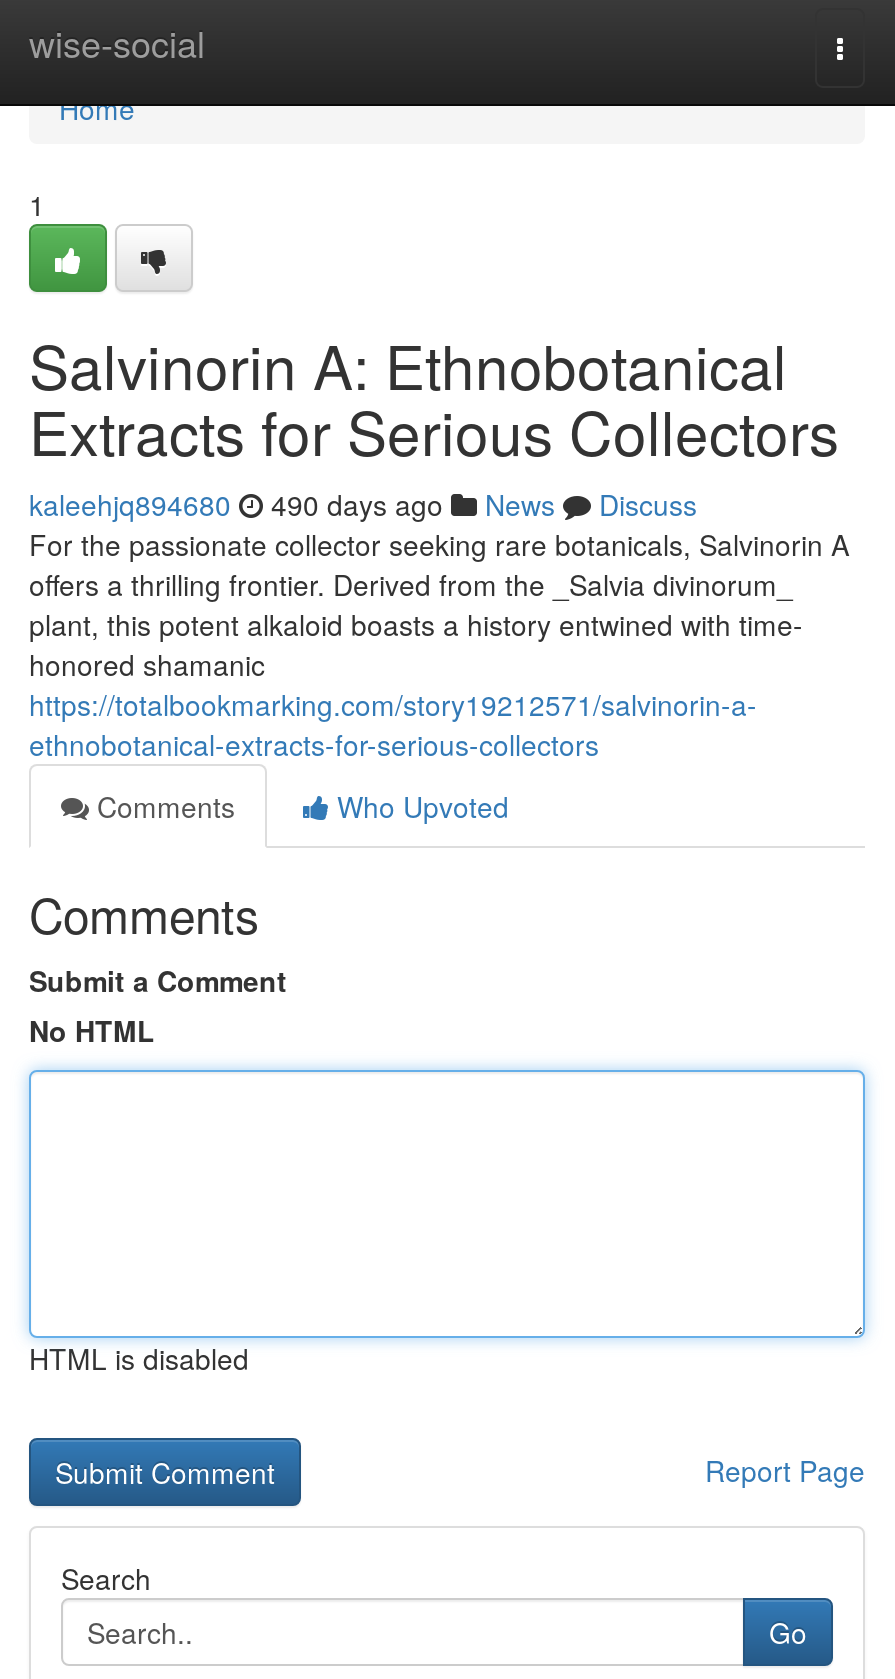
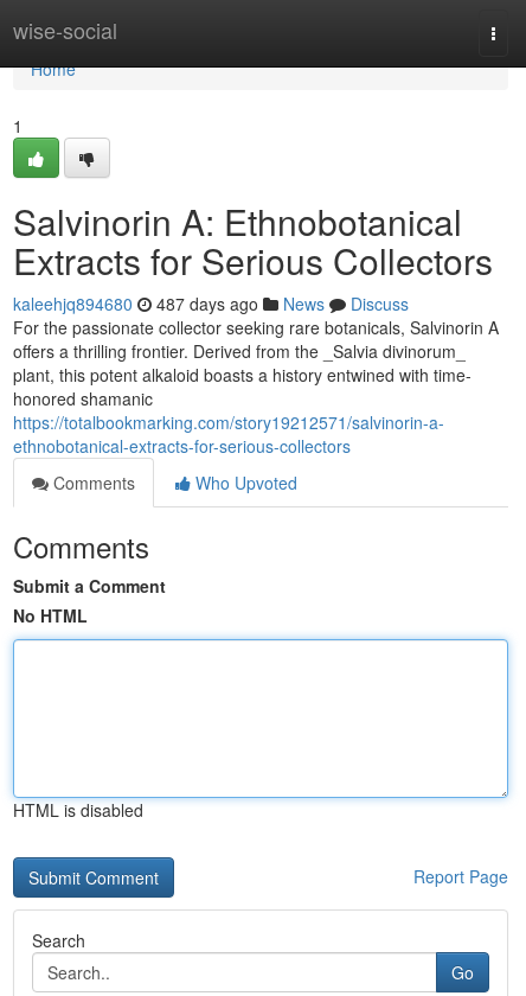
- kaleehjq894680 490 days ago News Discuss
+ kaleehjq894680 487 days ago News Discuss
